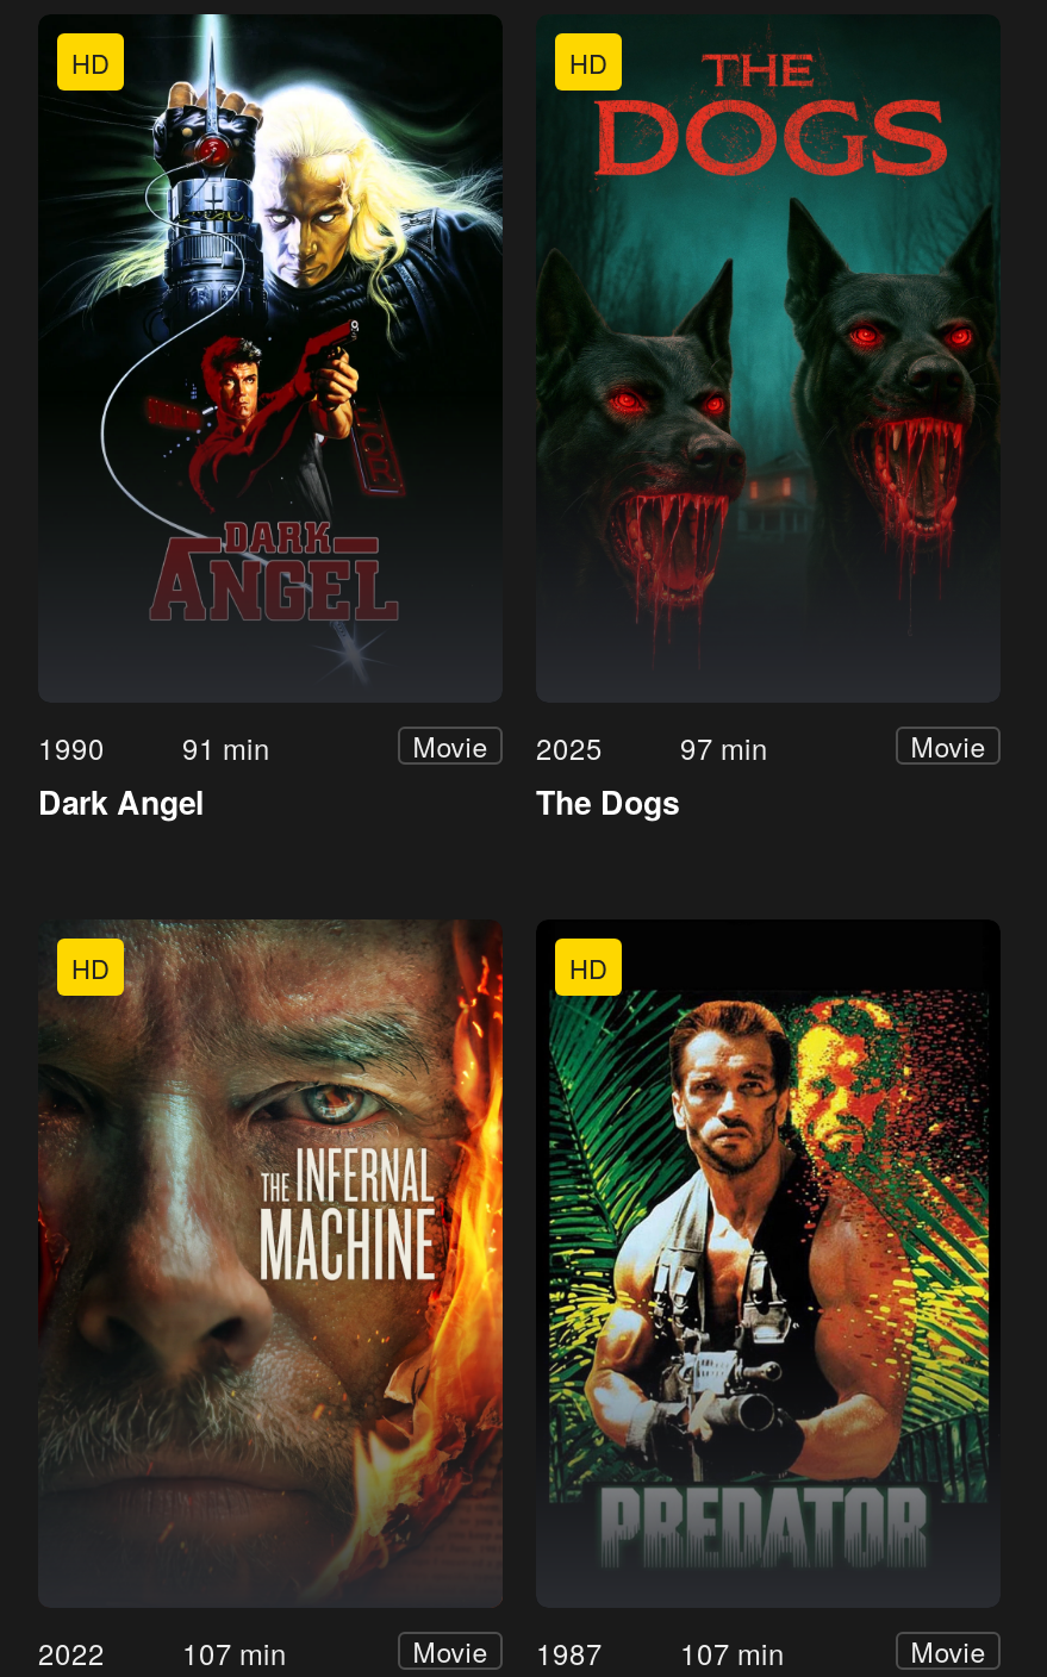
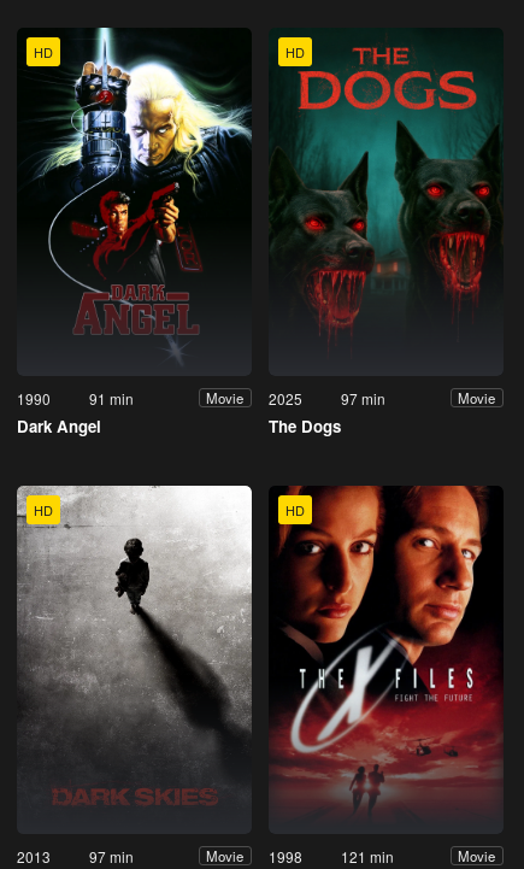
- [image]
- 2022
+ [image]
+ 2013

- [image]
- 1987
+ [image]
+ 1998

- 107 min
+ 97 min

- 107 min
+ 121 min
